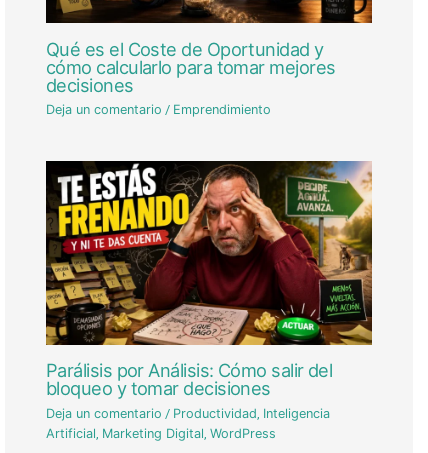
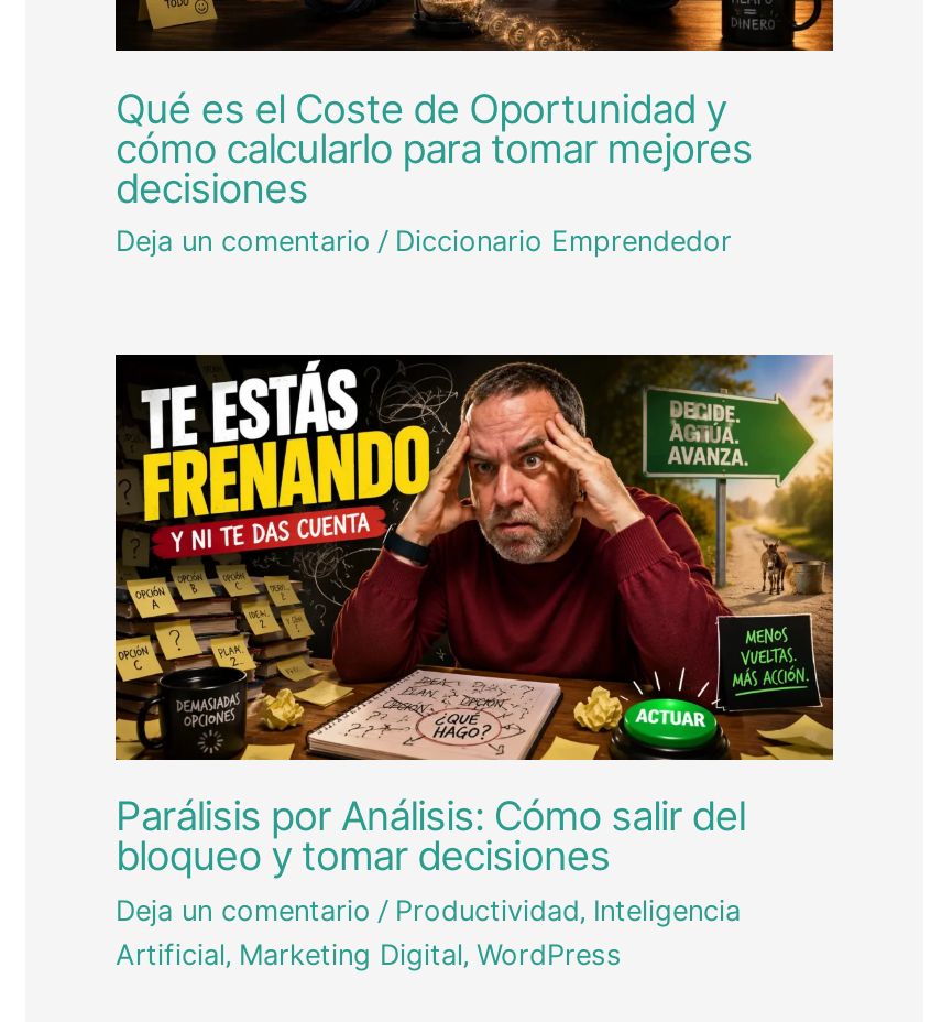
- Deja un comentario / Emprendimiento
+ Deja un comentario / Diccionario Emprendedor
